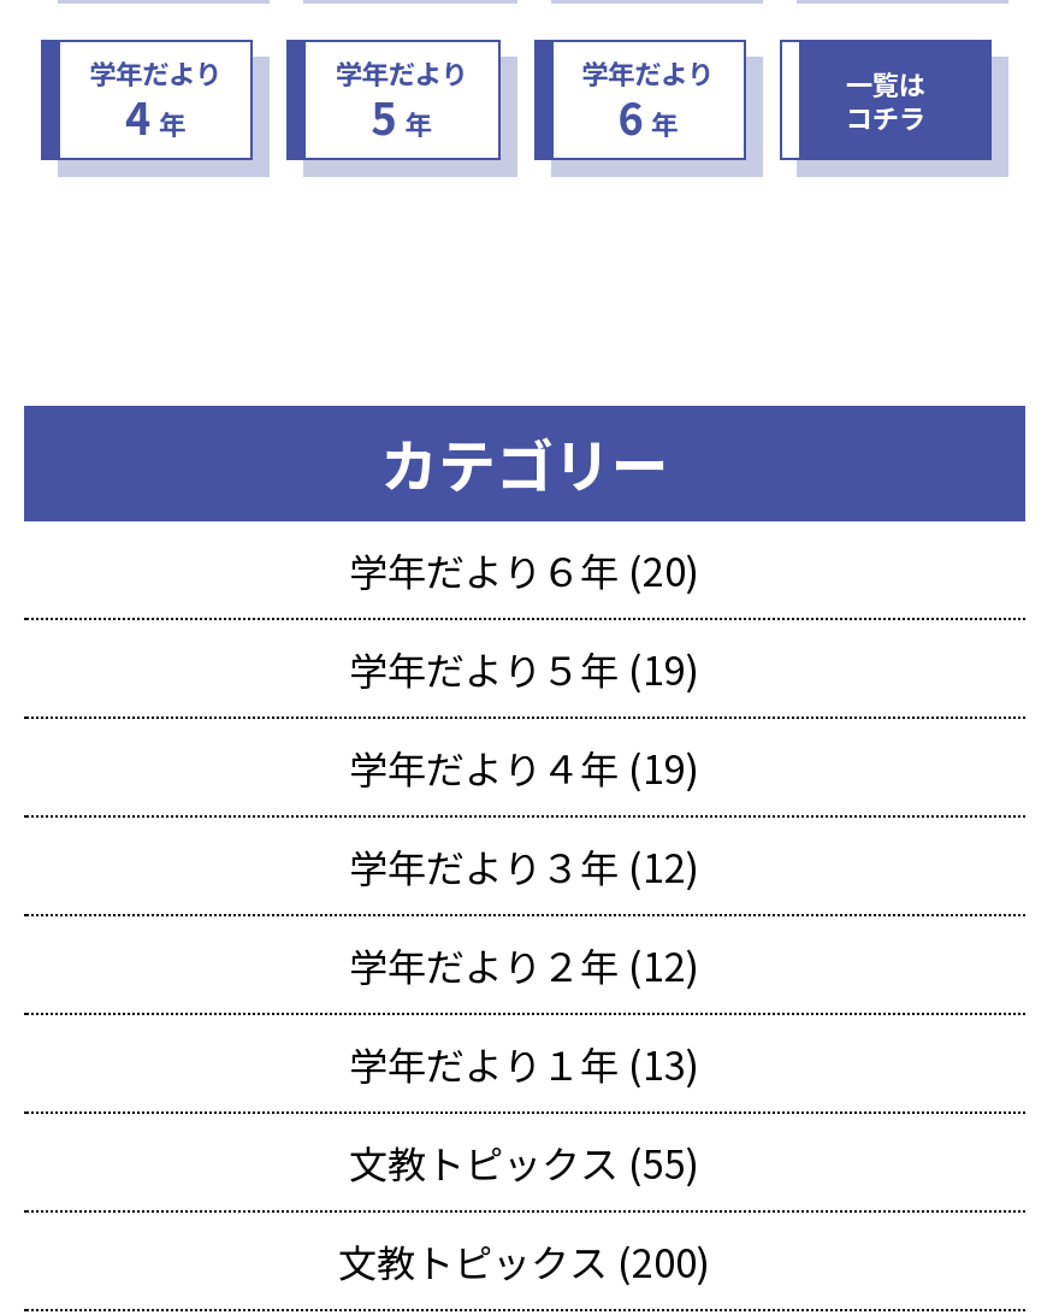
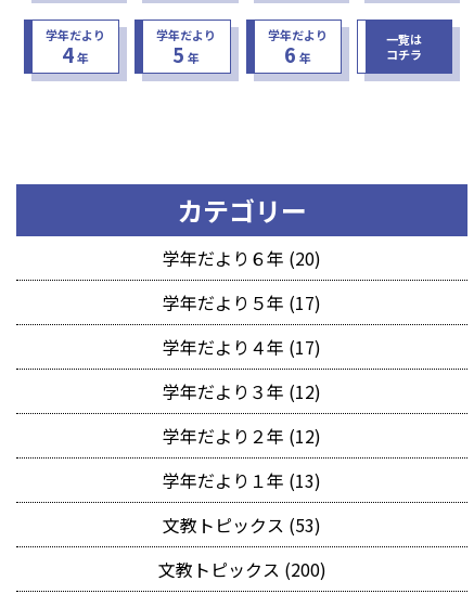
- 学年だより５年 (19)
+ 学年だより５年 (17)

- 学年だより４年 (19)
+ 学年だより４年 (17)

- 文教トピックス (55)
+ 文教トピックス (53)
